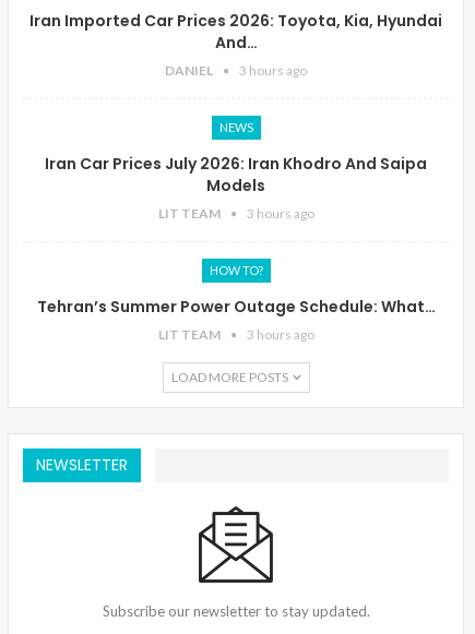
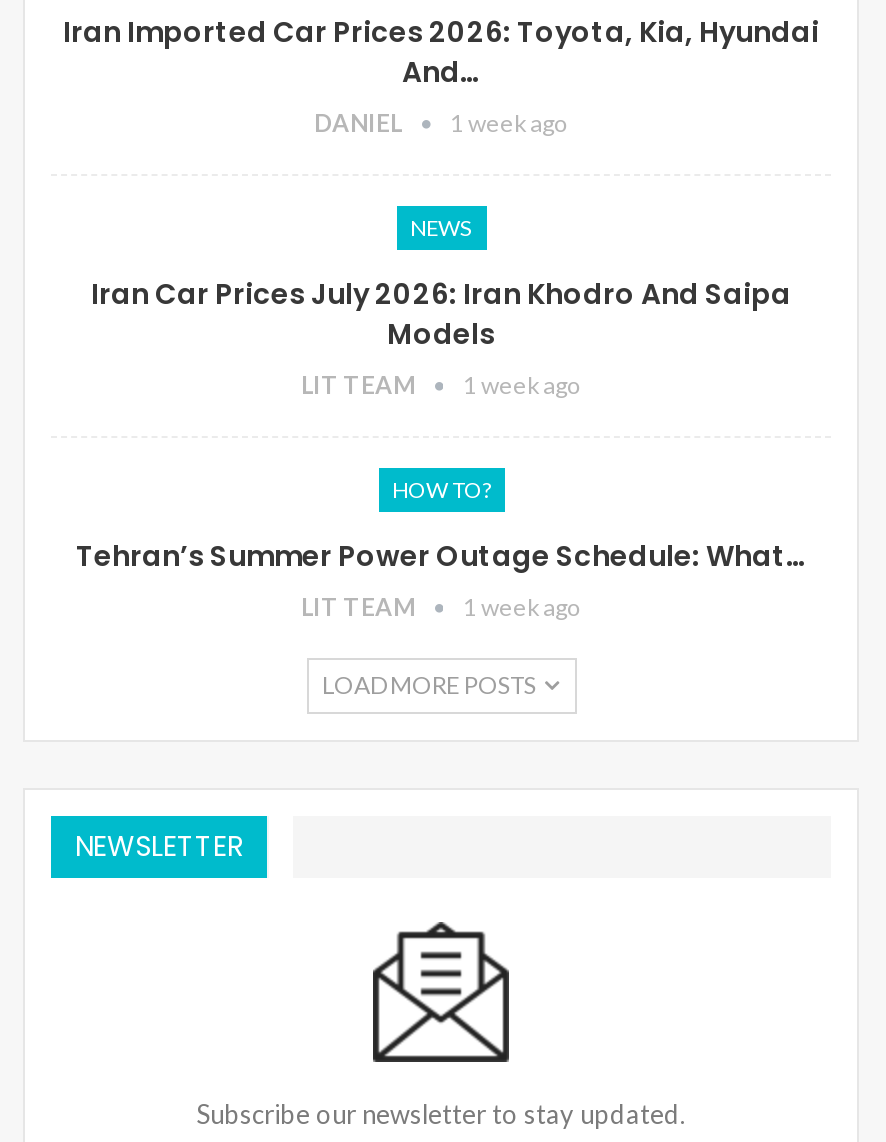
- DANIEL 3 hours ago
+ DANIEL 1 week ago

- LIT TEAM 3 hours ago
+ LIT TEAM 1 week ago

- LIT TEAM 3 hours ago
+ LIT TEAM 1 week ago
